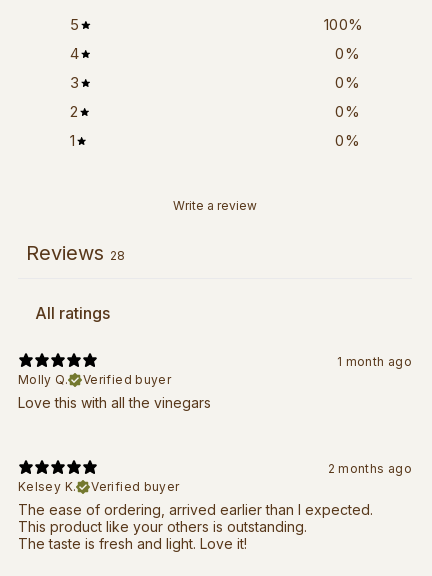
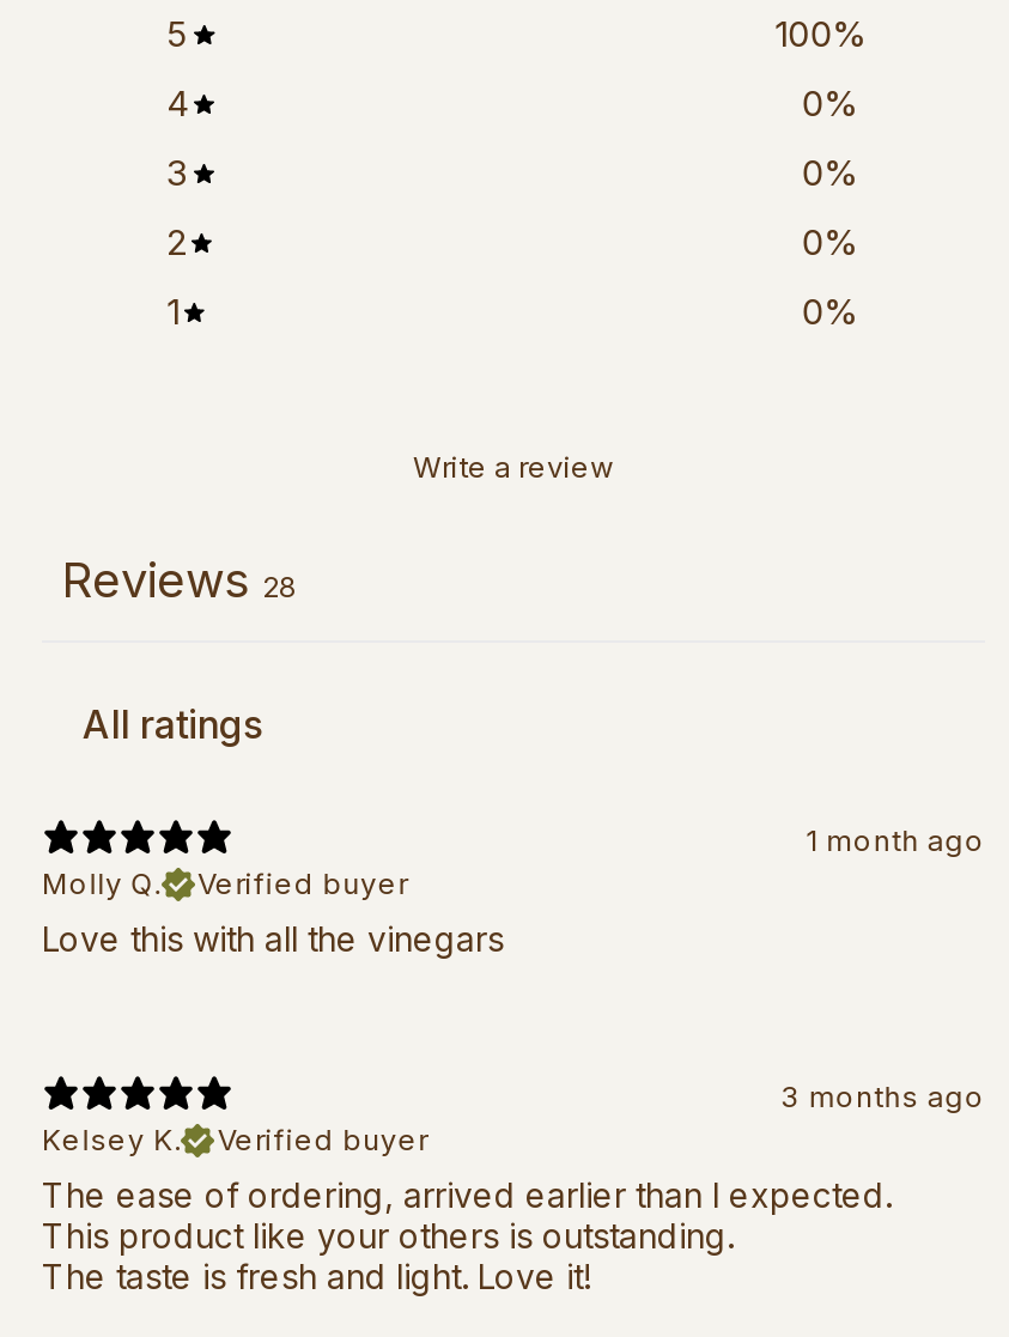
- 2 months ago
+ 3 months ago
